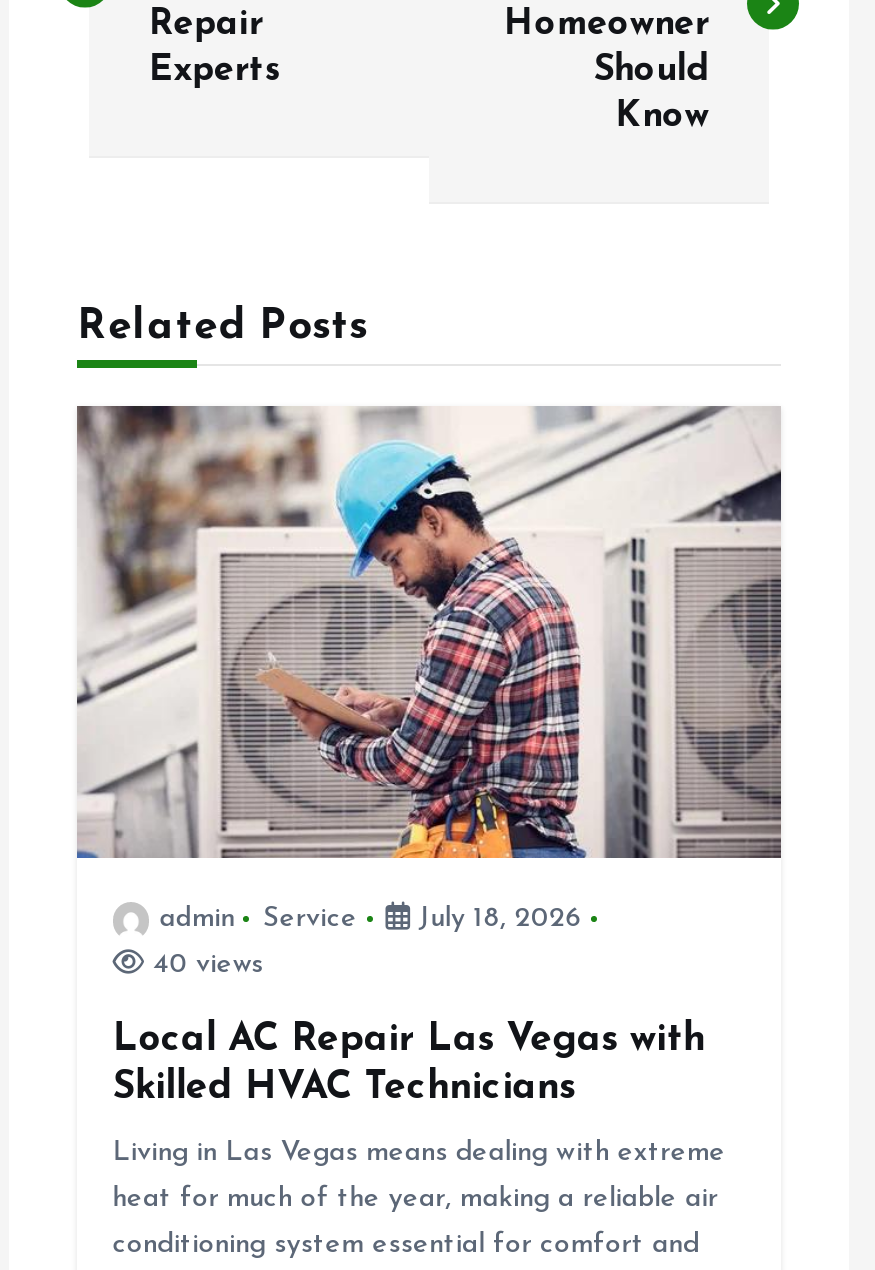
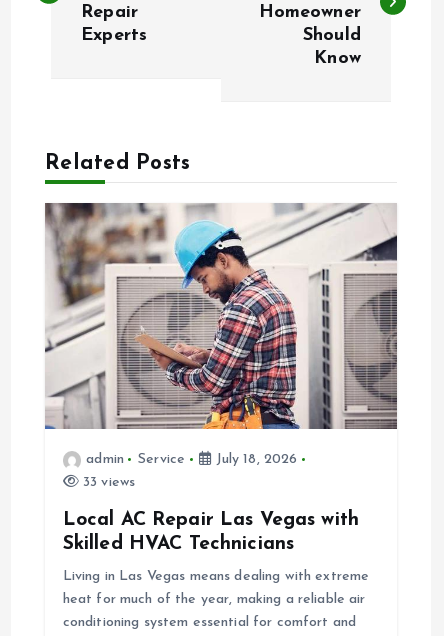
- 40 views
+ 33 views
